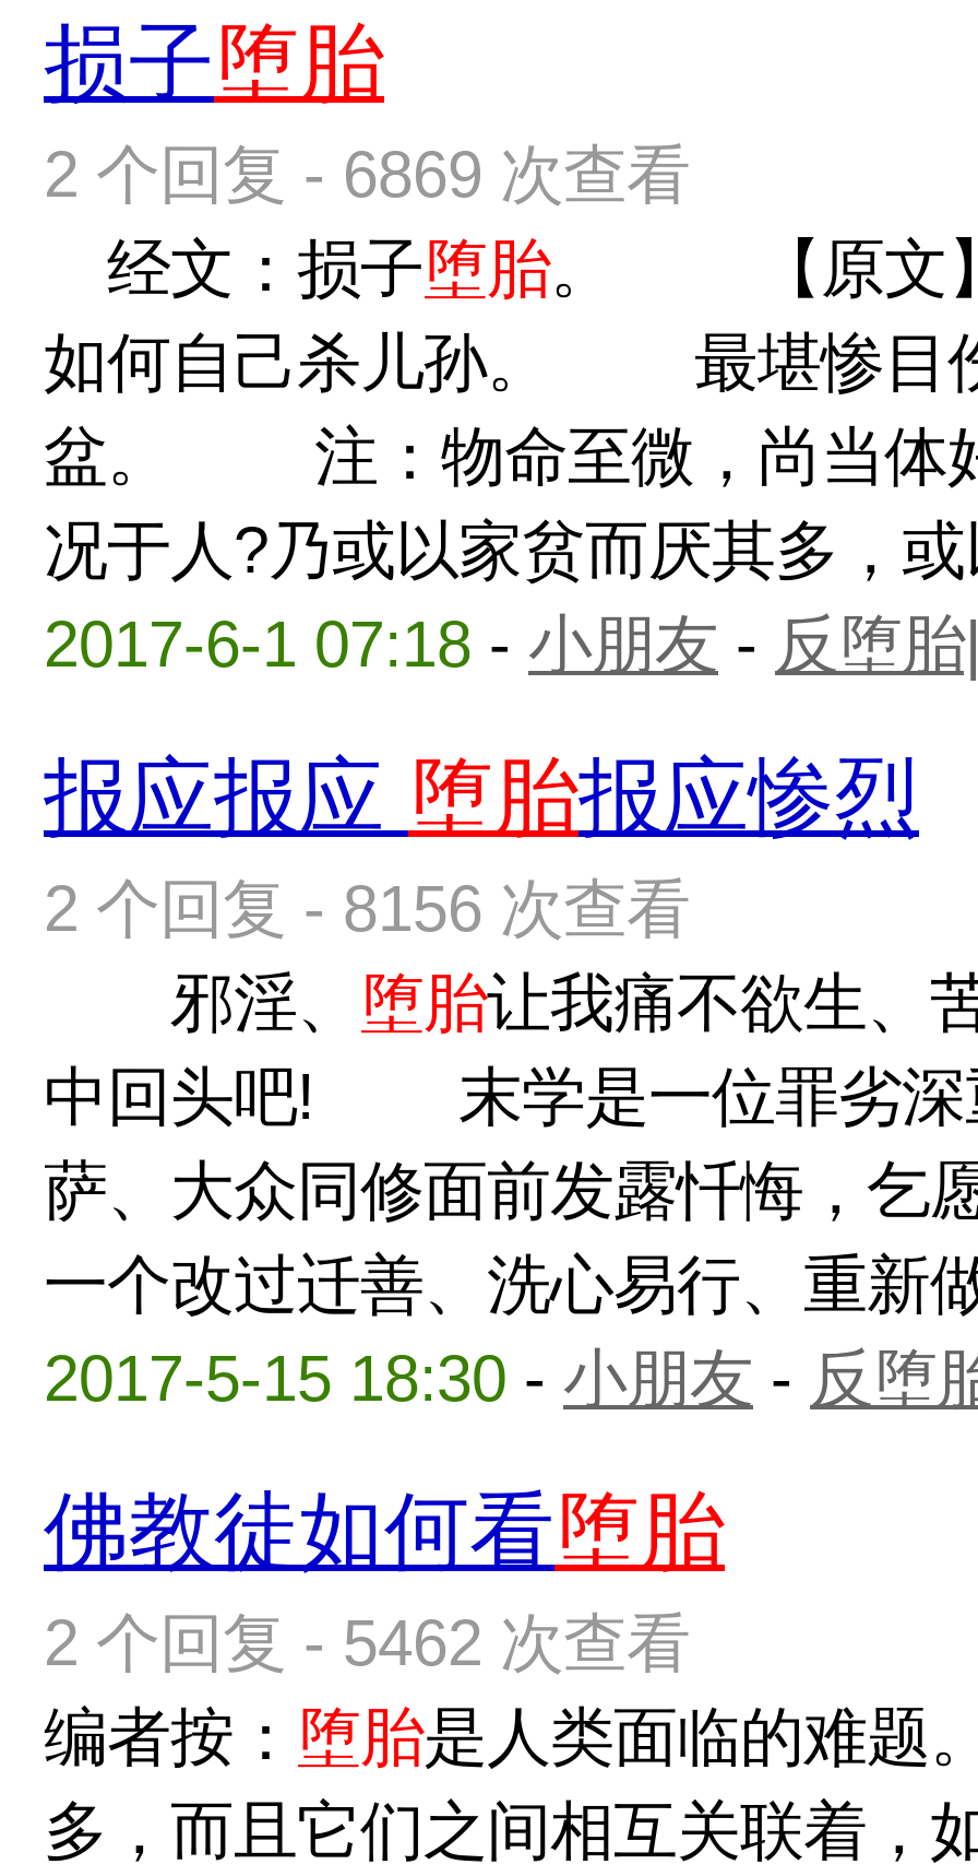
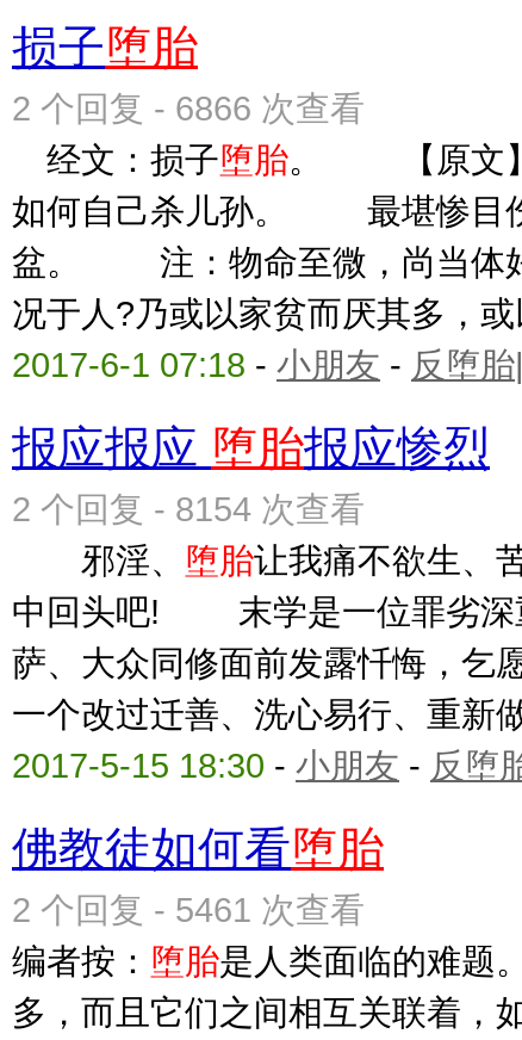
- 2 个回复 - 6869 次查看
+ 2 个回复 - 6866 次查看

- 2 个回复 - 8156 次查看
+ 2 个回复 - 8154 次查看

- 2 个回复 - 5462 次查看
+ 2 个回复 - 5461 次查看
